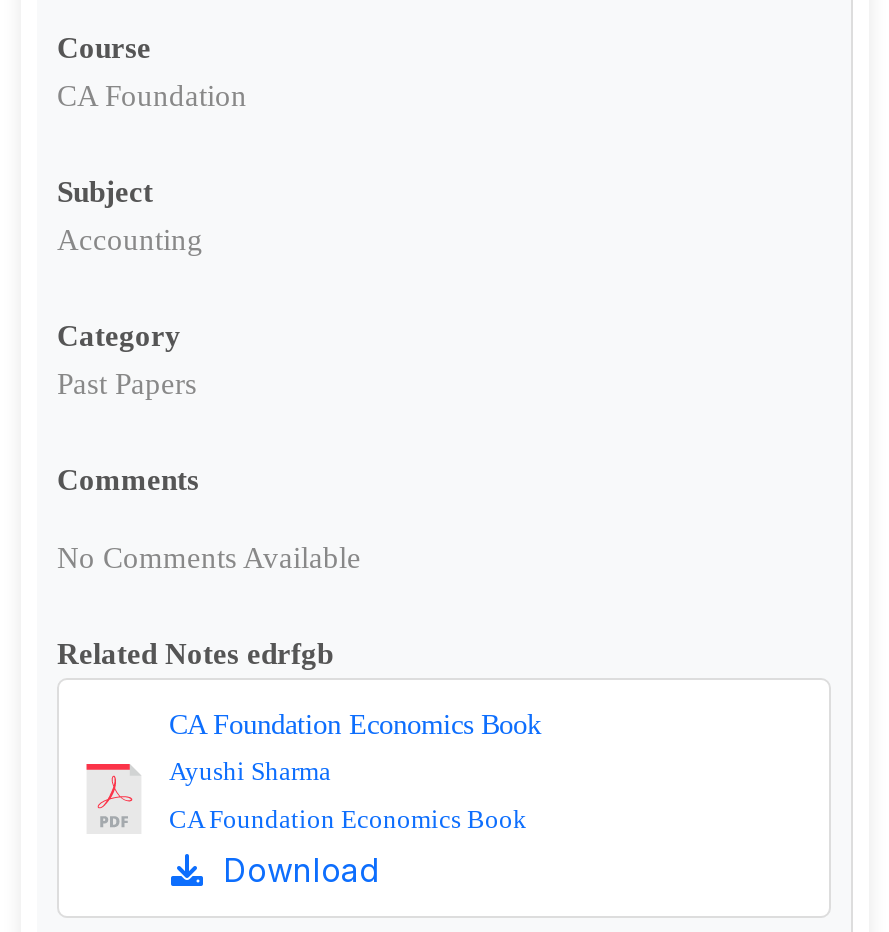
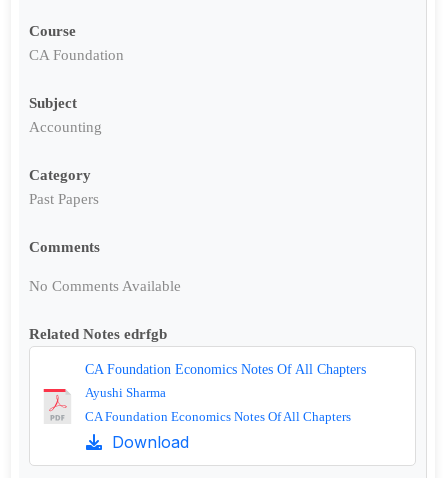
- CA Foundation Economics Book
+ CA Foundation Economics Notes Of All Chapters

- CA Foundation Economics Book
+ CA Foundation Economics Notes Of All Chapters
